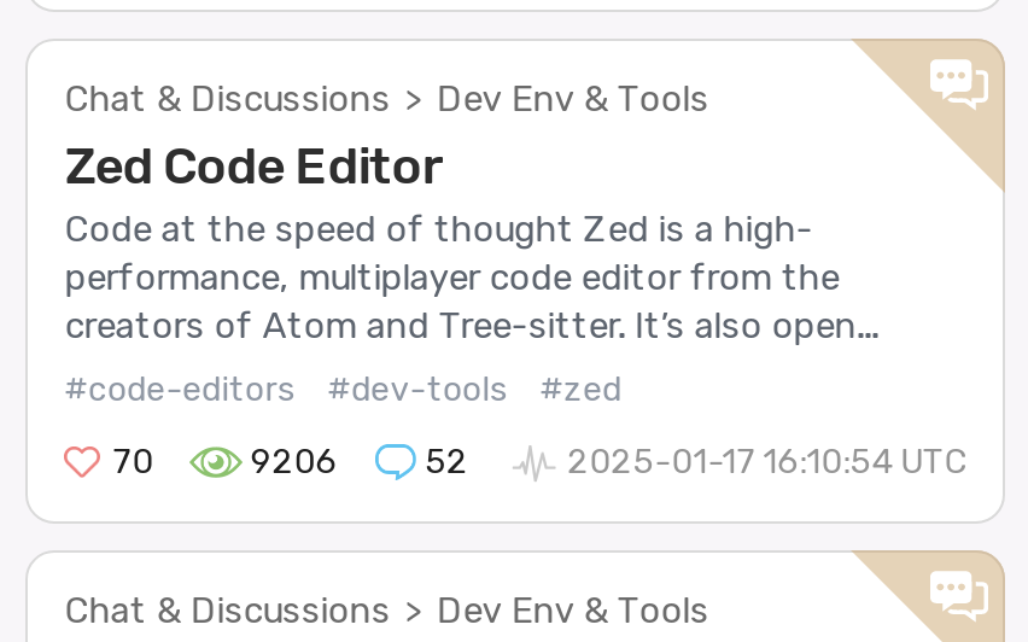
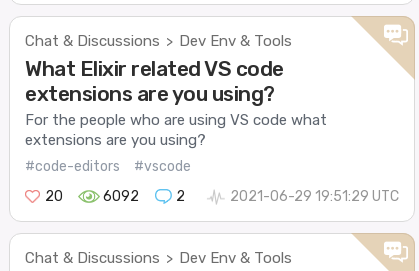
- Zed Code Editor
- Code at the speed of thought Zed is a high-
- performance, multiplayer code editor from the
- creators of Atom and Tree-sitter. It’s also open...
+ What Elixir related VS code
+ extensions are you using?
+ For the people who are using VS code what
+ extensions are you using?

- #dev-tools
- #zed
+ #vscode

- 70
- 9206
- 52
- 2025-01-17 16:10:54 UTC
+ 20
+ 6092
+ 2
+ 2021-06-29 19:51:29 UTC
